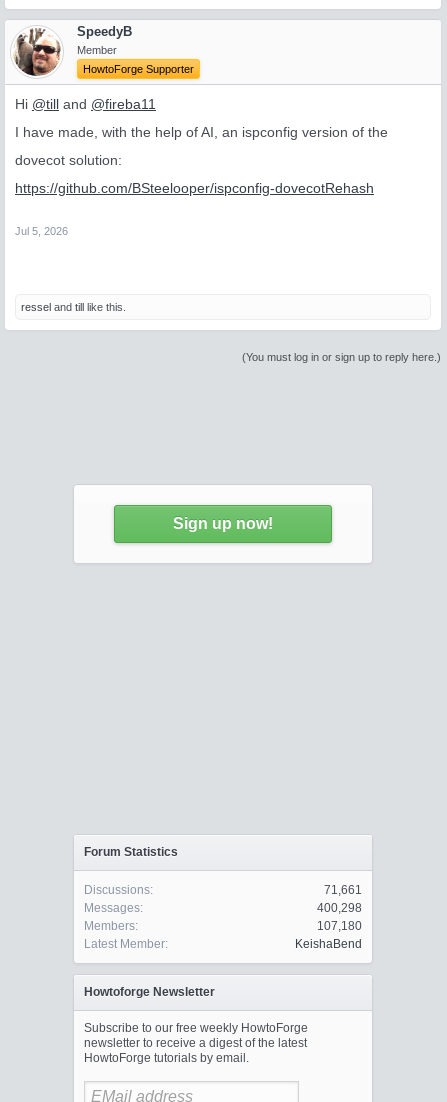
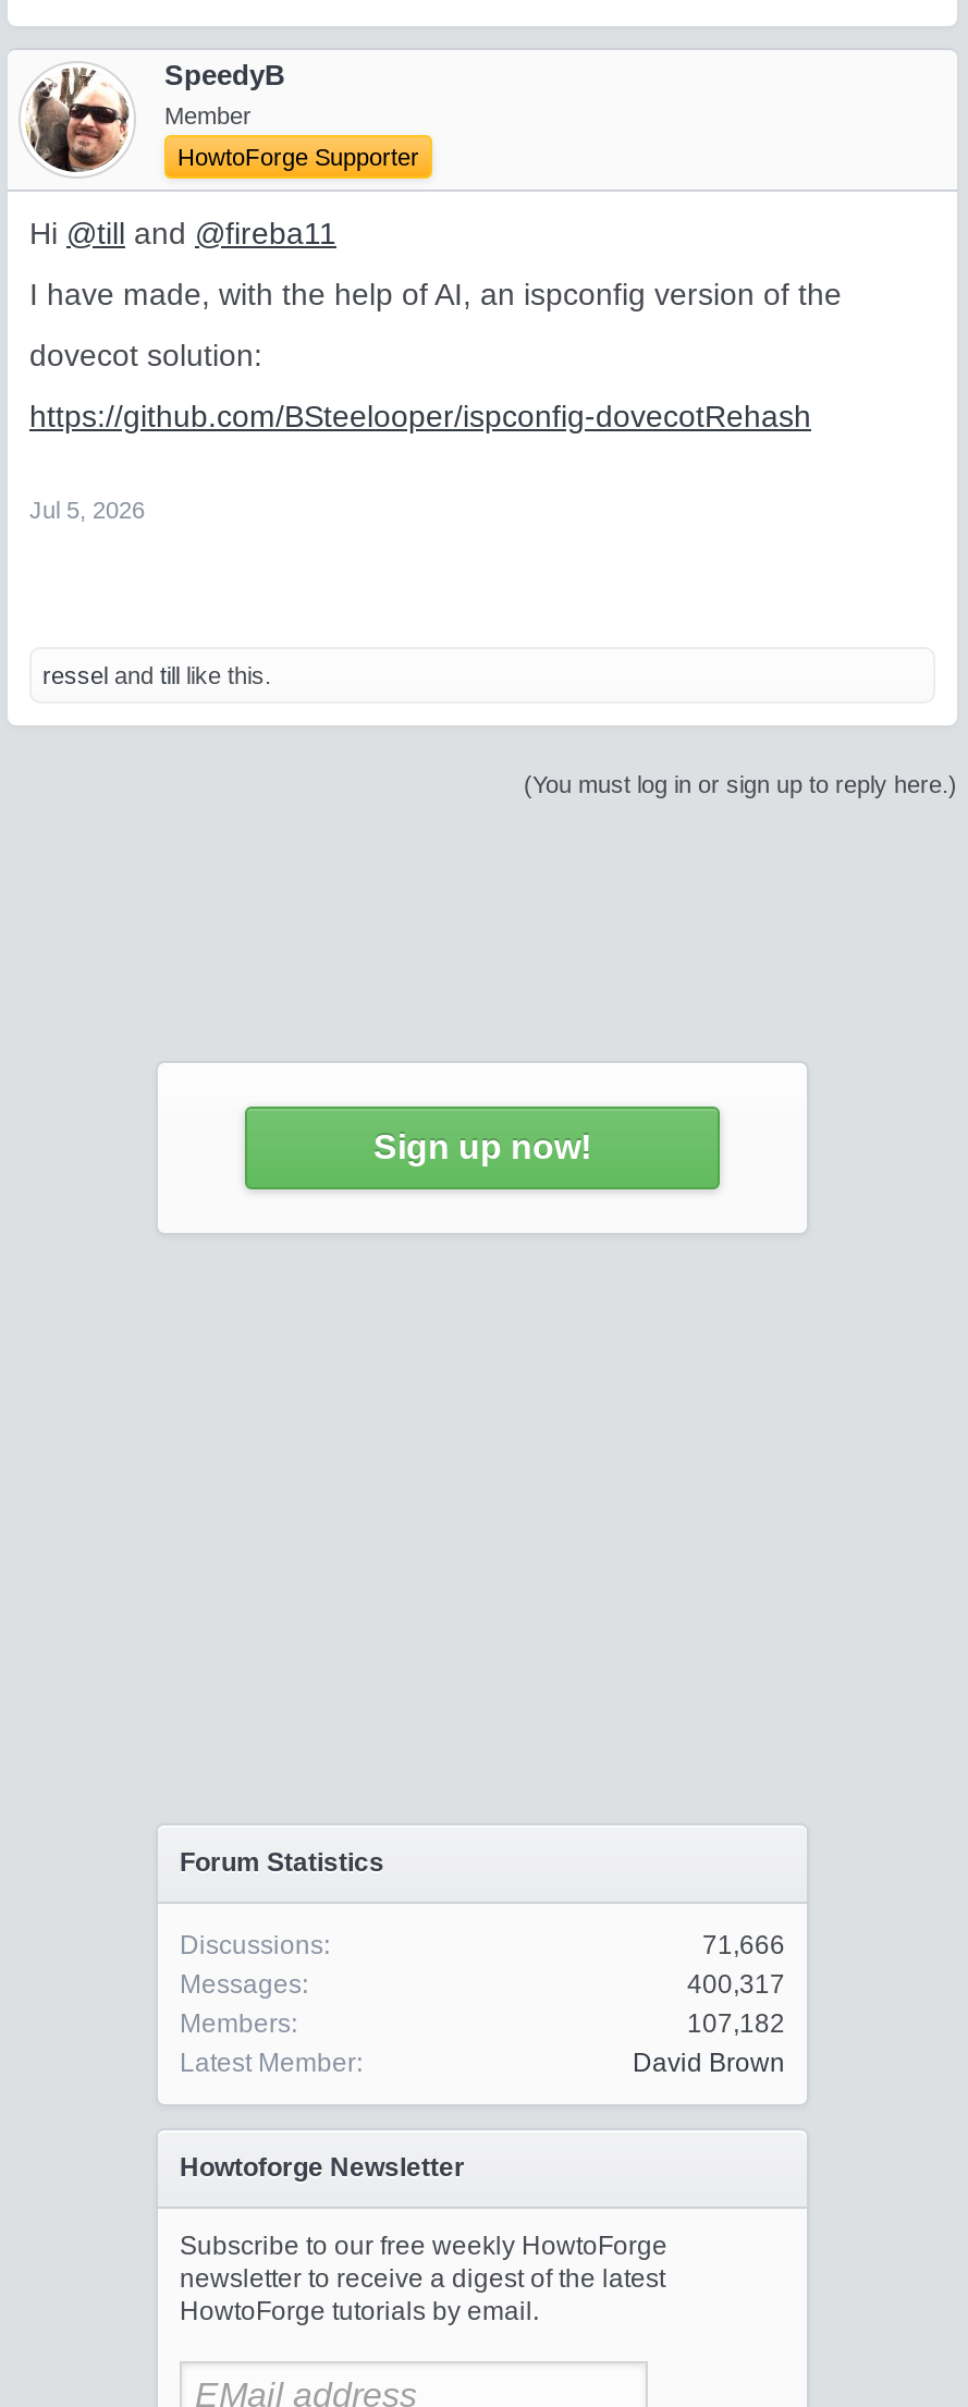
- 71,661
+ 71,666

- 400,298
+ 400,317

- 107,180
+ 107,182

- KeishaBend
+ David Brown
